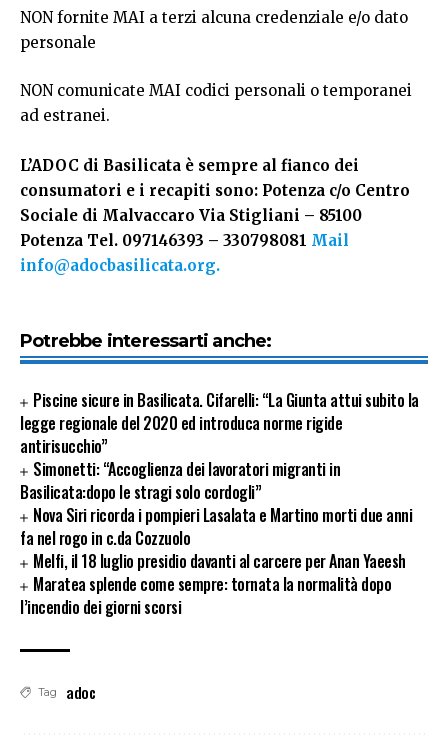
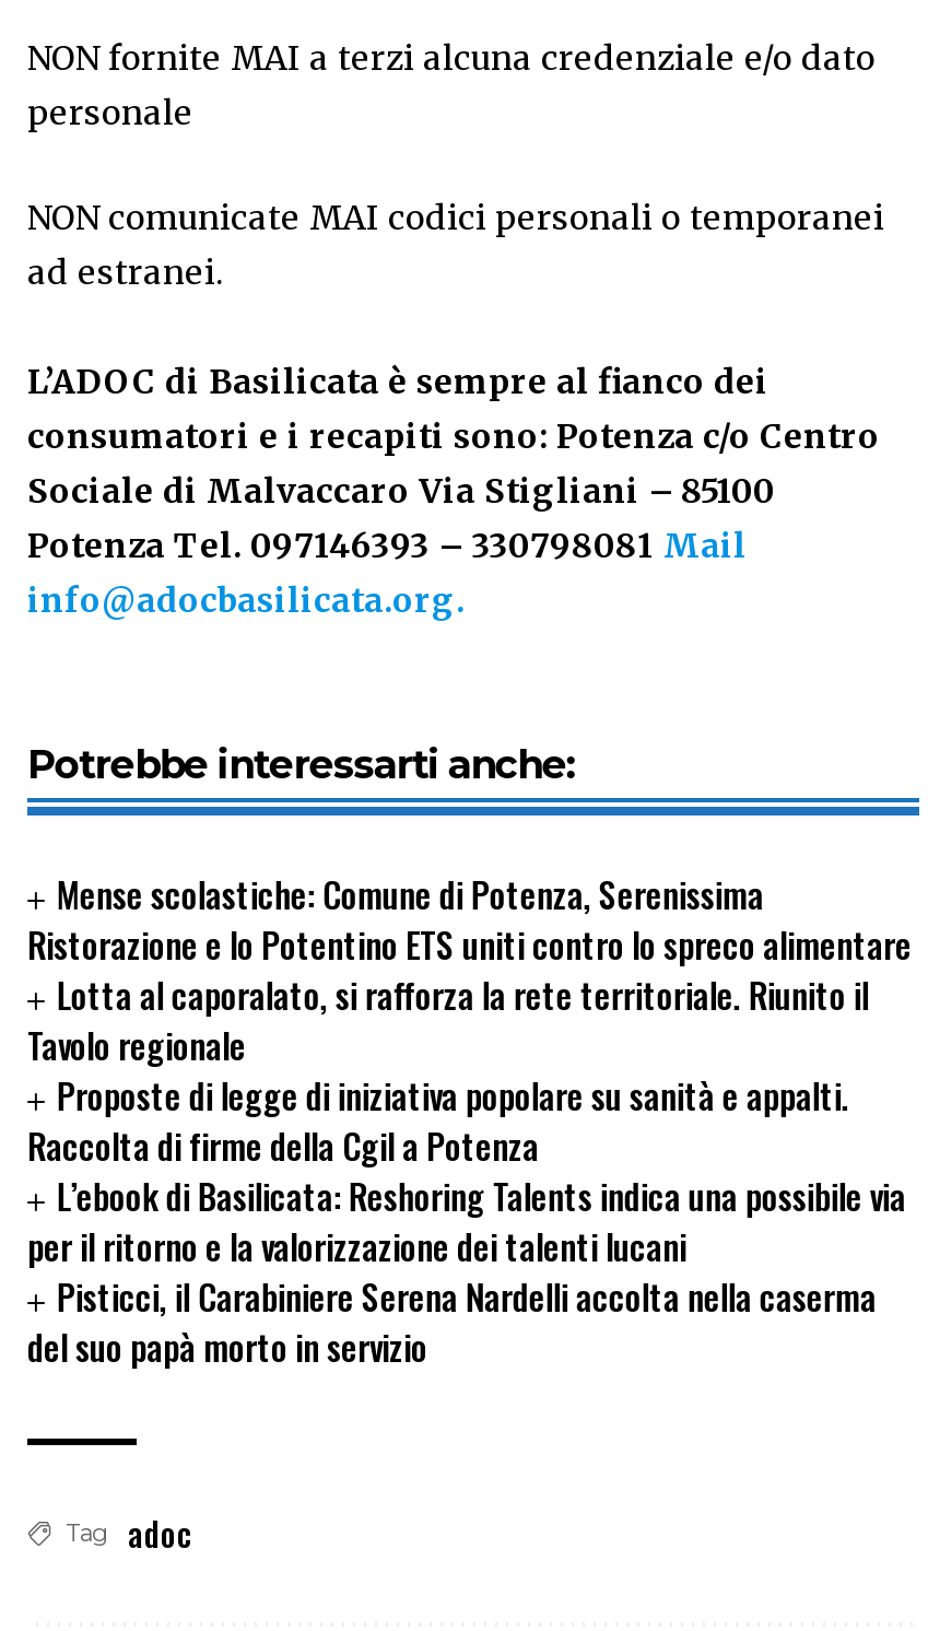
- Piscine sicure in Basilicata. Cifarelli: “La Giunta attui subito la
- legge regionale del 2020 ed introduca norme rigide
- antirisucchio”
- Simonetti: “Accoglienza dei lavoratori migranti in
- Basilicata:dopo le stragi solo cordogli”
- Nova Siri ricorda i pompieri Lasalata e Martino morti due anni
- fa nel rogo in c.da Cozzuolo
- Melfi, il 18 luglio presidio davanti al carcere per Anan Yaeesh
- Maratea splende come sempre: tornata la normalità dopo
- l’incendio dei giorni scorsi
+ Mense scolastiche: Comune di Potenza, Serenissima
+ Ristorazione e Io Potentino ETS uniti contro lo spreco alimentare
+ Lotta al caporalato, si rafforza la rete territoriale. Riunito il
+ Tavolo regionale
+ Proposte di legge di iniziativa popolare su sanità e appalti.
+ Raccolta di firme della Cgil a Potenza
+ L’ebook di Basilicata: Reshoring Talents indica una possibile via
+ per il ritorno e la valorizzazione dei talenti lucani
+ Pisticci, il Carabiniere Serena Nardelli accolta nella caserma
+ del suo papà morto in servizio
